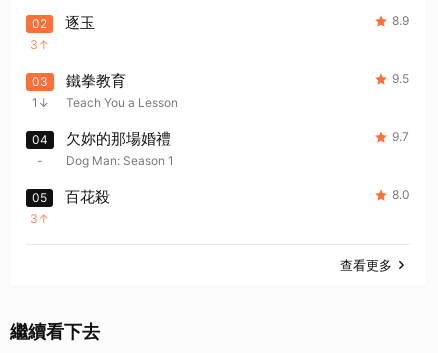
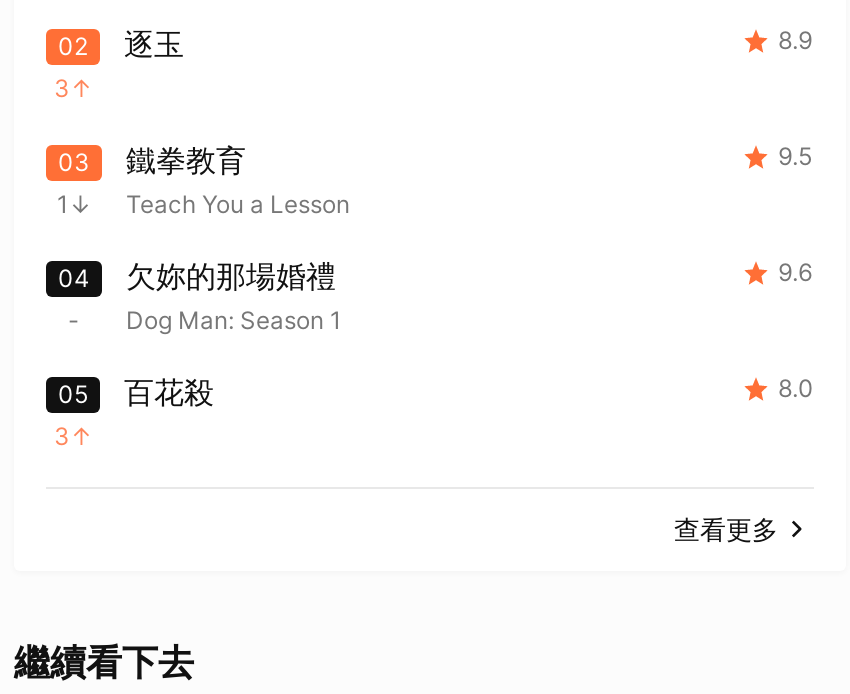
- 9.7
+ 9.6
